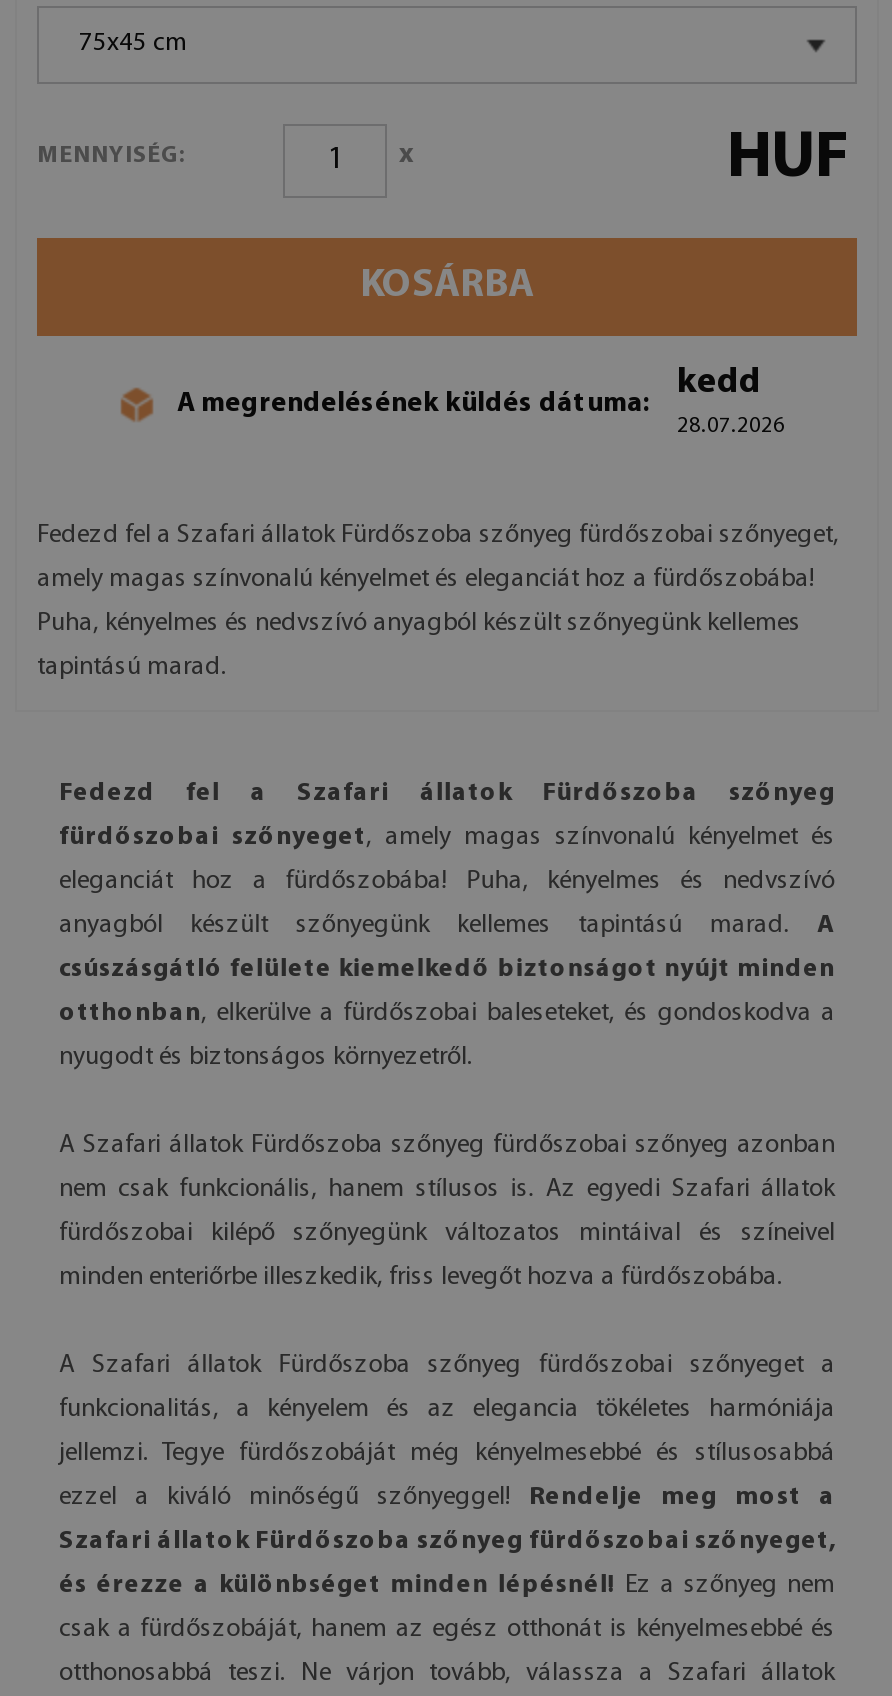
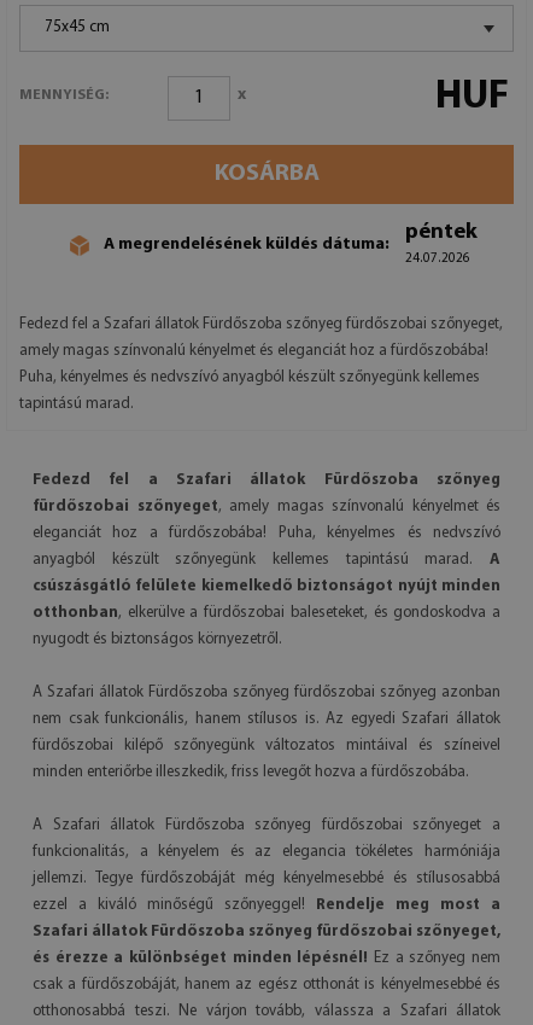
- kedd
- 28.07.2026
+ péntek
+ 24.07.2026
